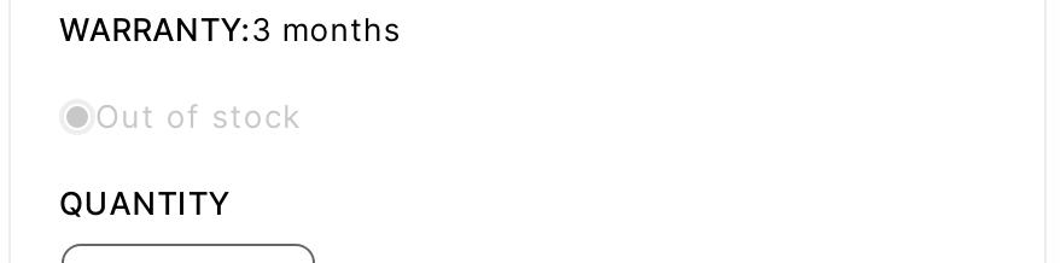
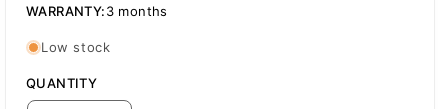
- Out of stock
+ Low stock
